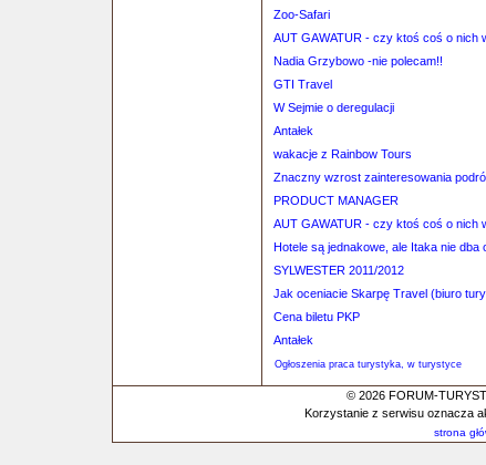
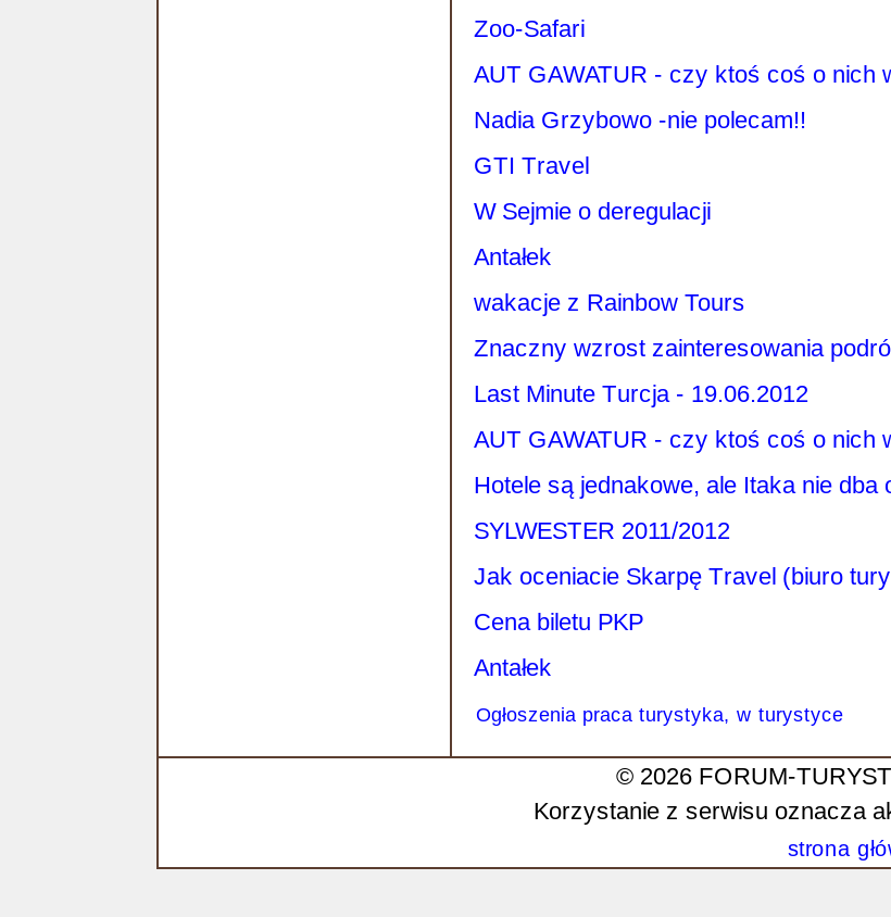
- PRODUCT MANAGER
+ Last Minute Turcja - 19.06.2012
